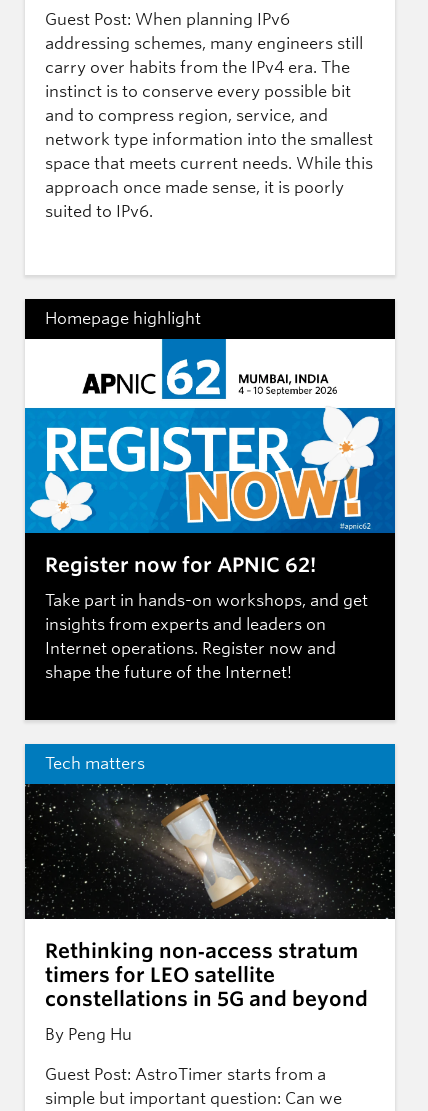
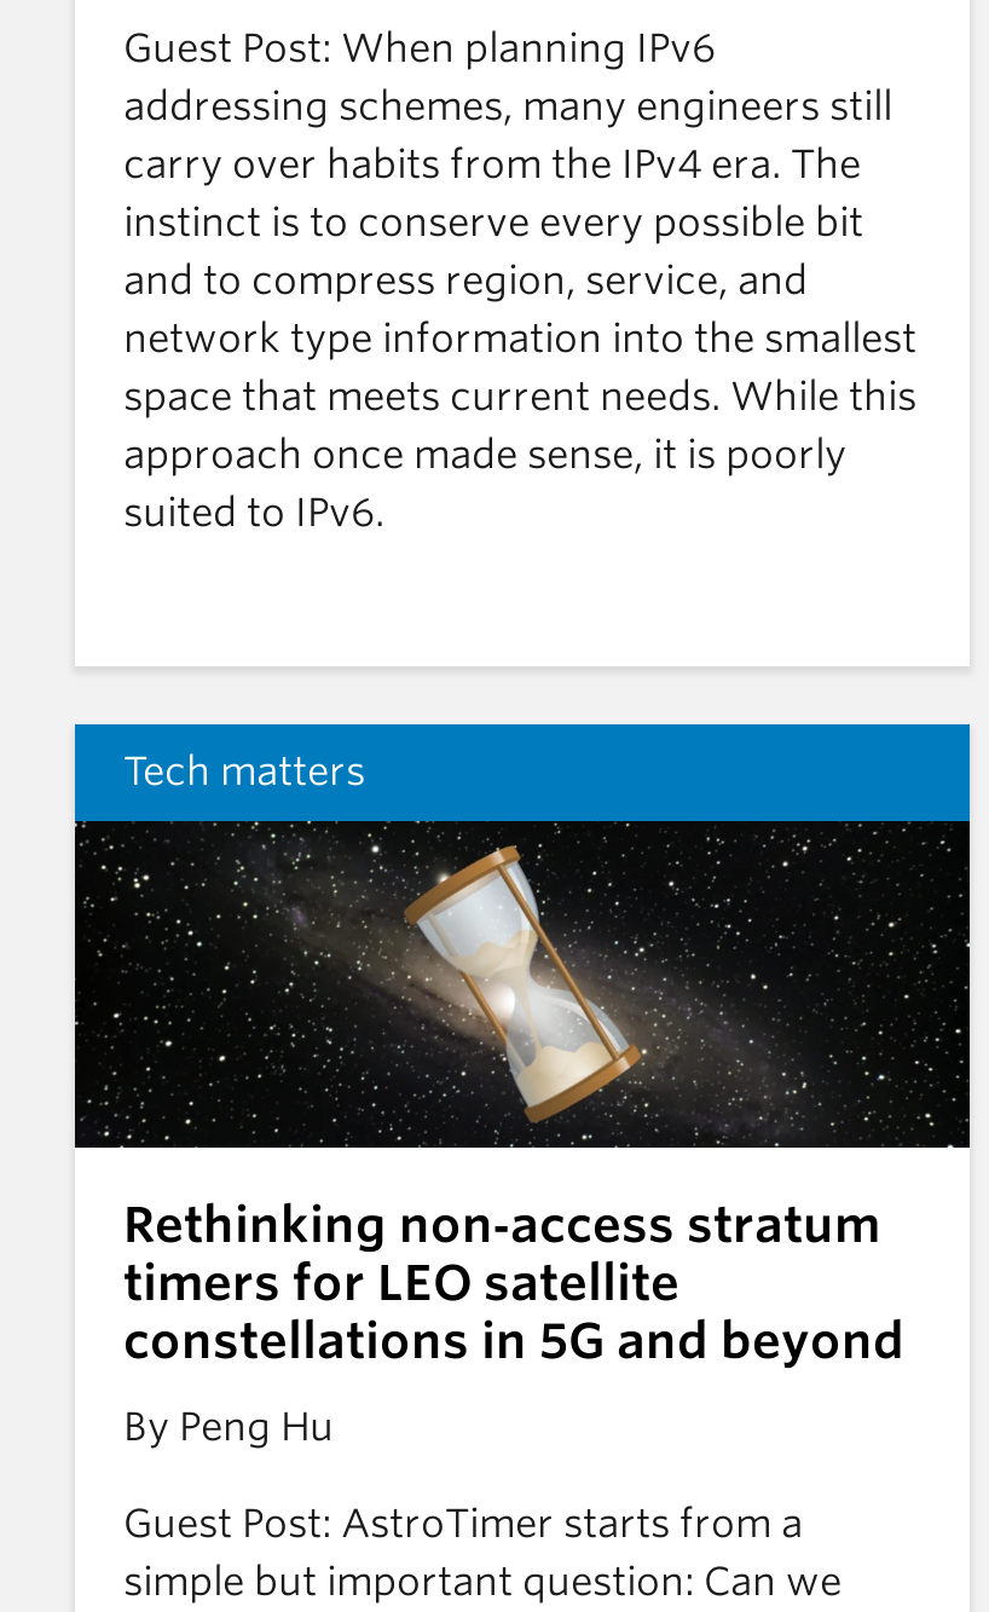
- [image]
- Homepage highlight

- [image]
- Register now for APNIC 62!
- Take part in hands-on workshops, and get
- insights from experts and leaders on
- Internet operations. Register now and
- shape the future of the Internet!
